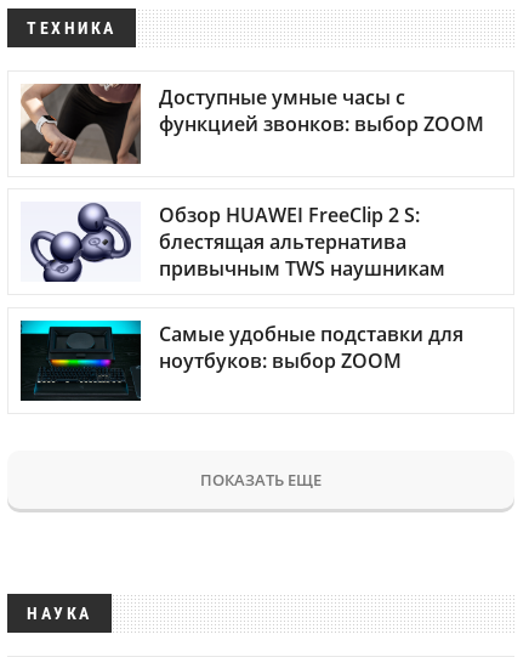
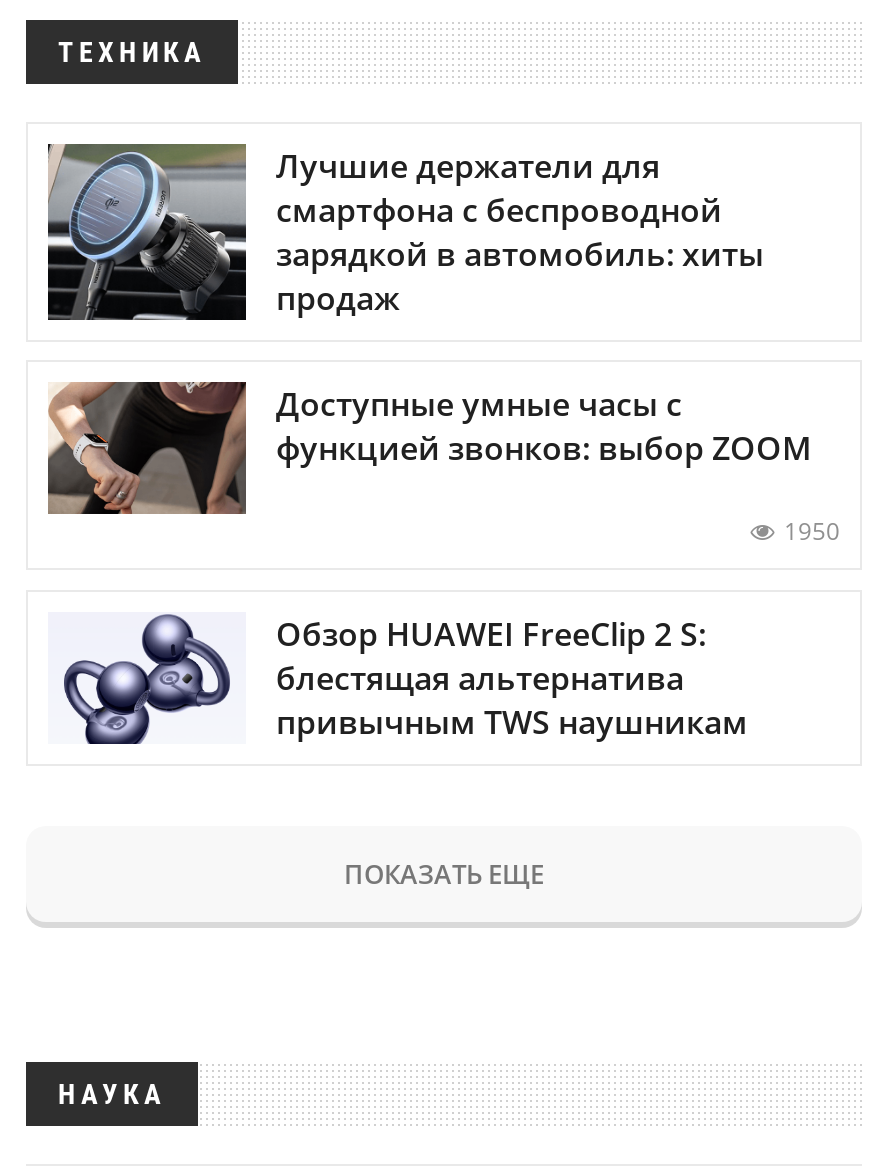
+ [image]
+ Лучшие держатели для
+ смартфона с беспроводной
+ зарядкой в автомобиль: хиты
+ продаж

moved down: [image] | Доступные умные часы с | функцией звонков: выбор ZOOM

+ 1950

moved down: [image] | Обзор HUAWEI FreeClip 2 S: | блестящая альтернатива | привычным TWS наушникам

- [image]
- Самые удобные подставки для
- ноутбуков: выбор ZOOM
